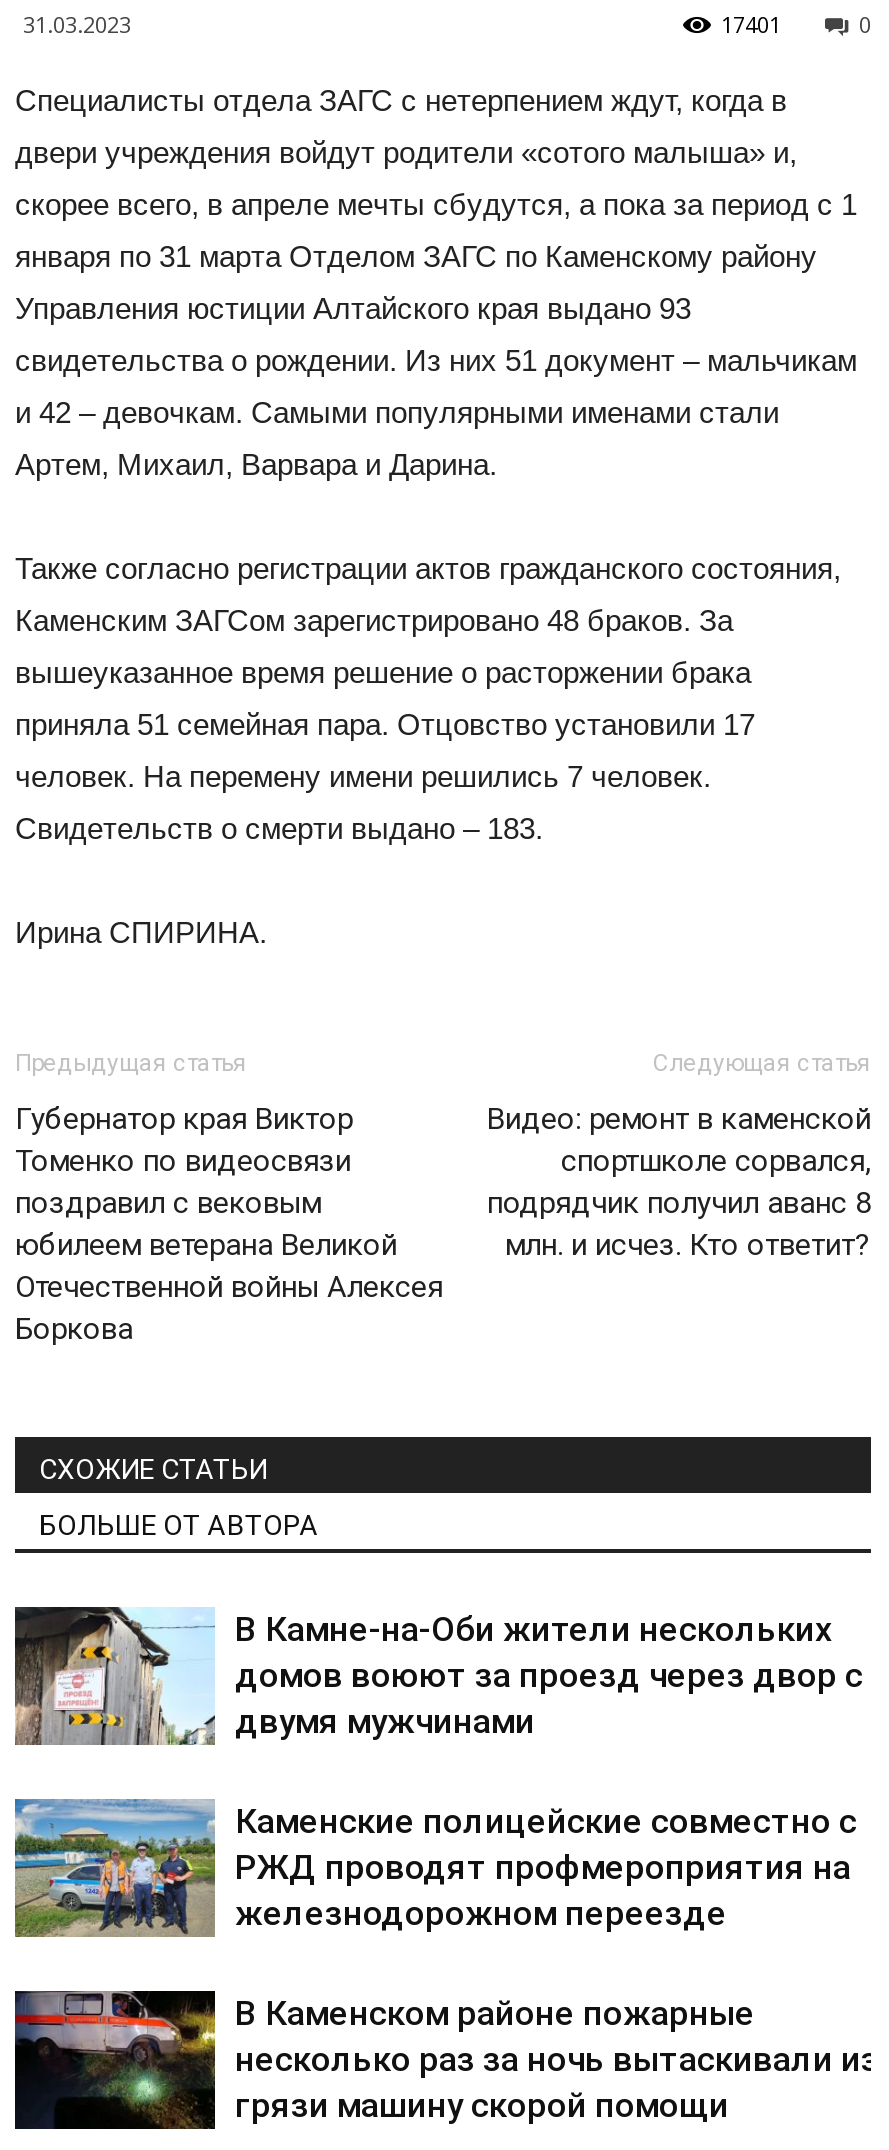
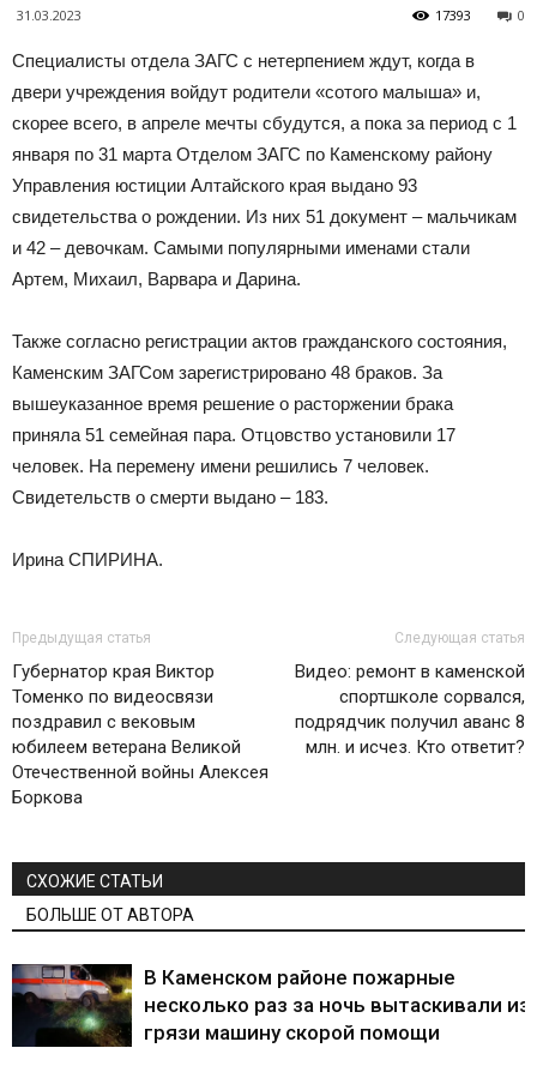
- 17401
+ 17393

- [image]
- В Камне-на-Оби жители нескольких
- домов воюют за проезд через двор с
- двумя мужчинами
- Каменские полицейские совместно с
- РЖД проводят профмероприятия на
- железнодорожном переезде

- [image]
